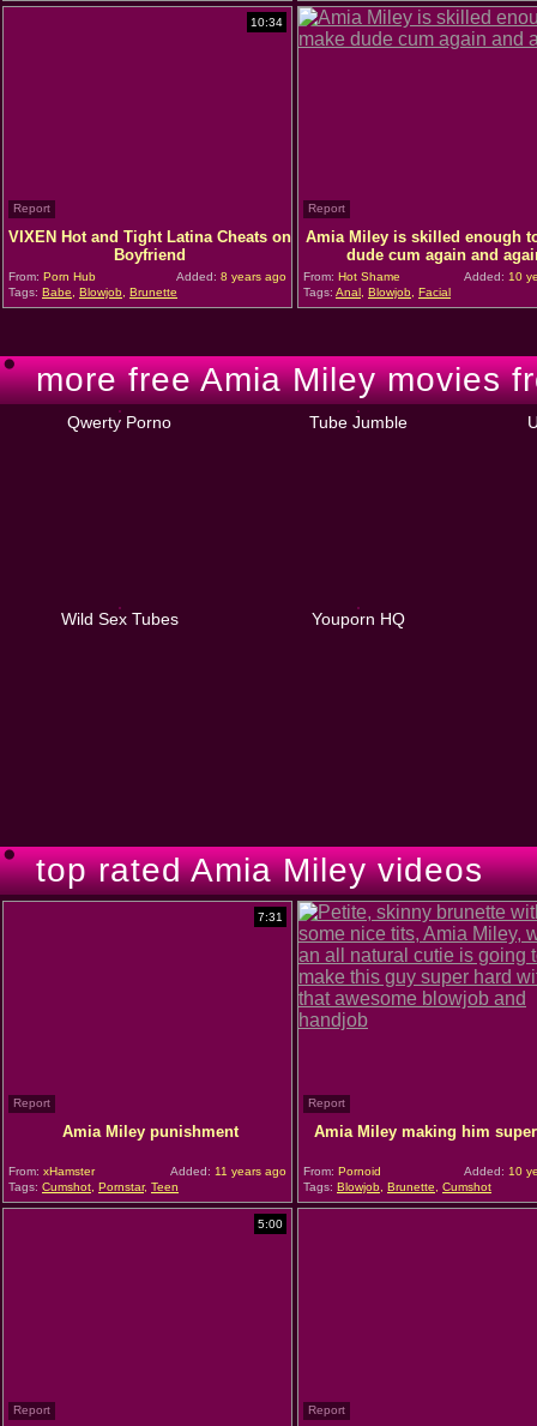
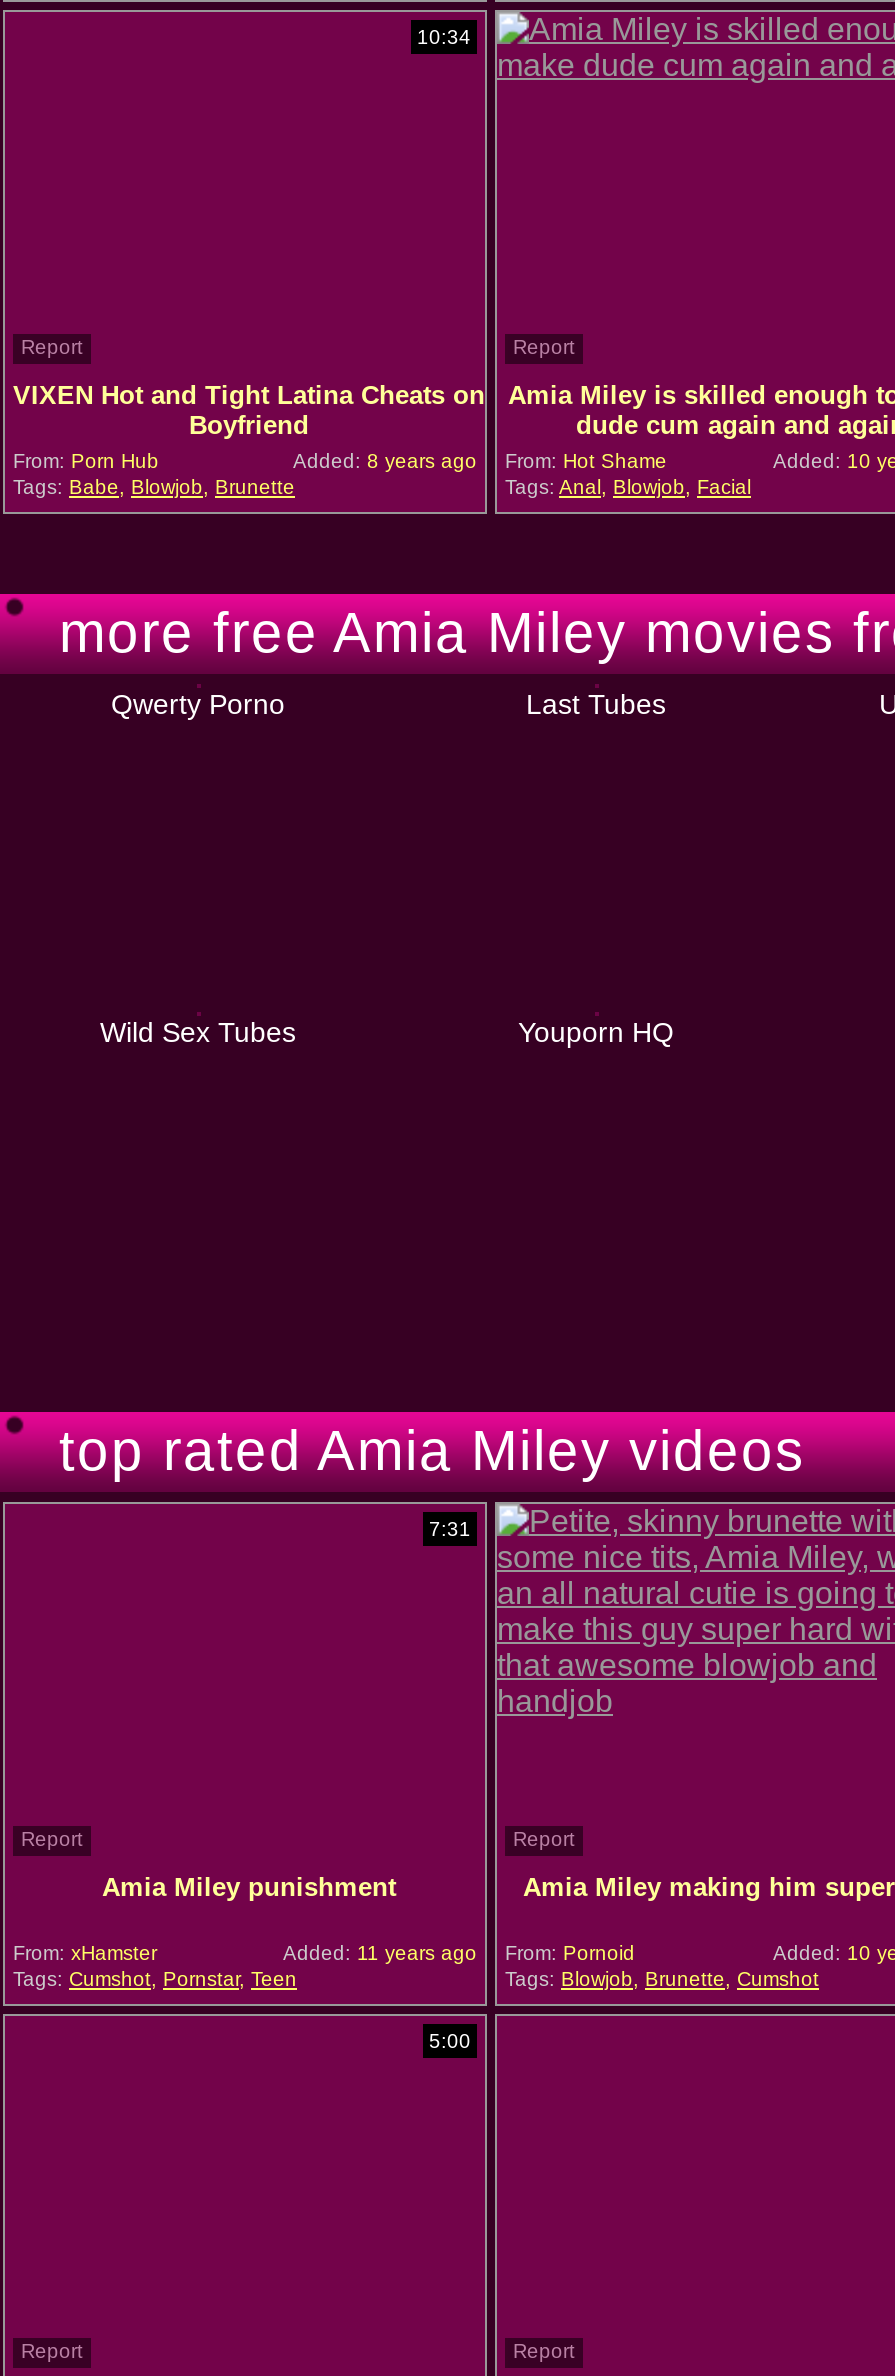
- Tube Jumble
+ Last Tubes
